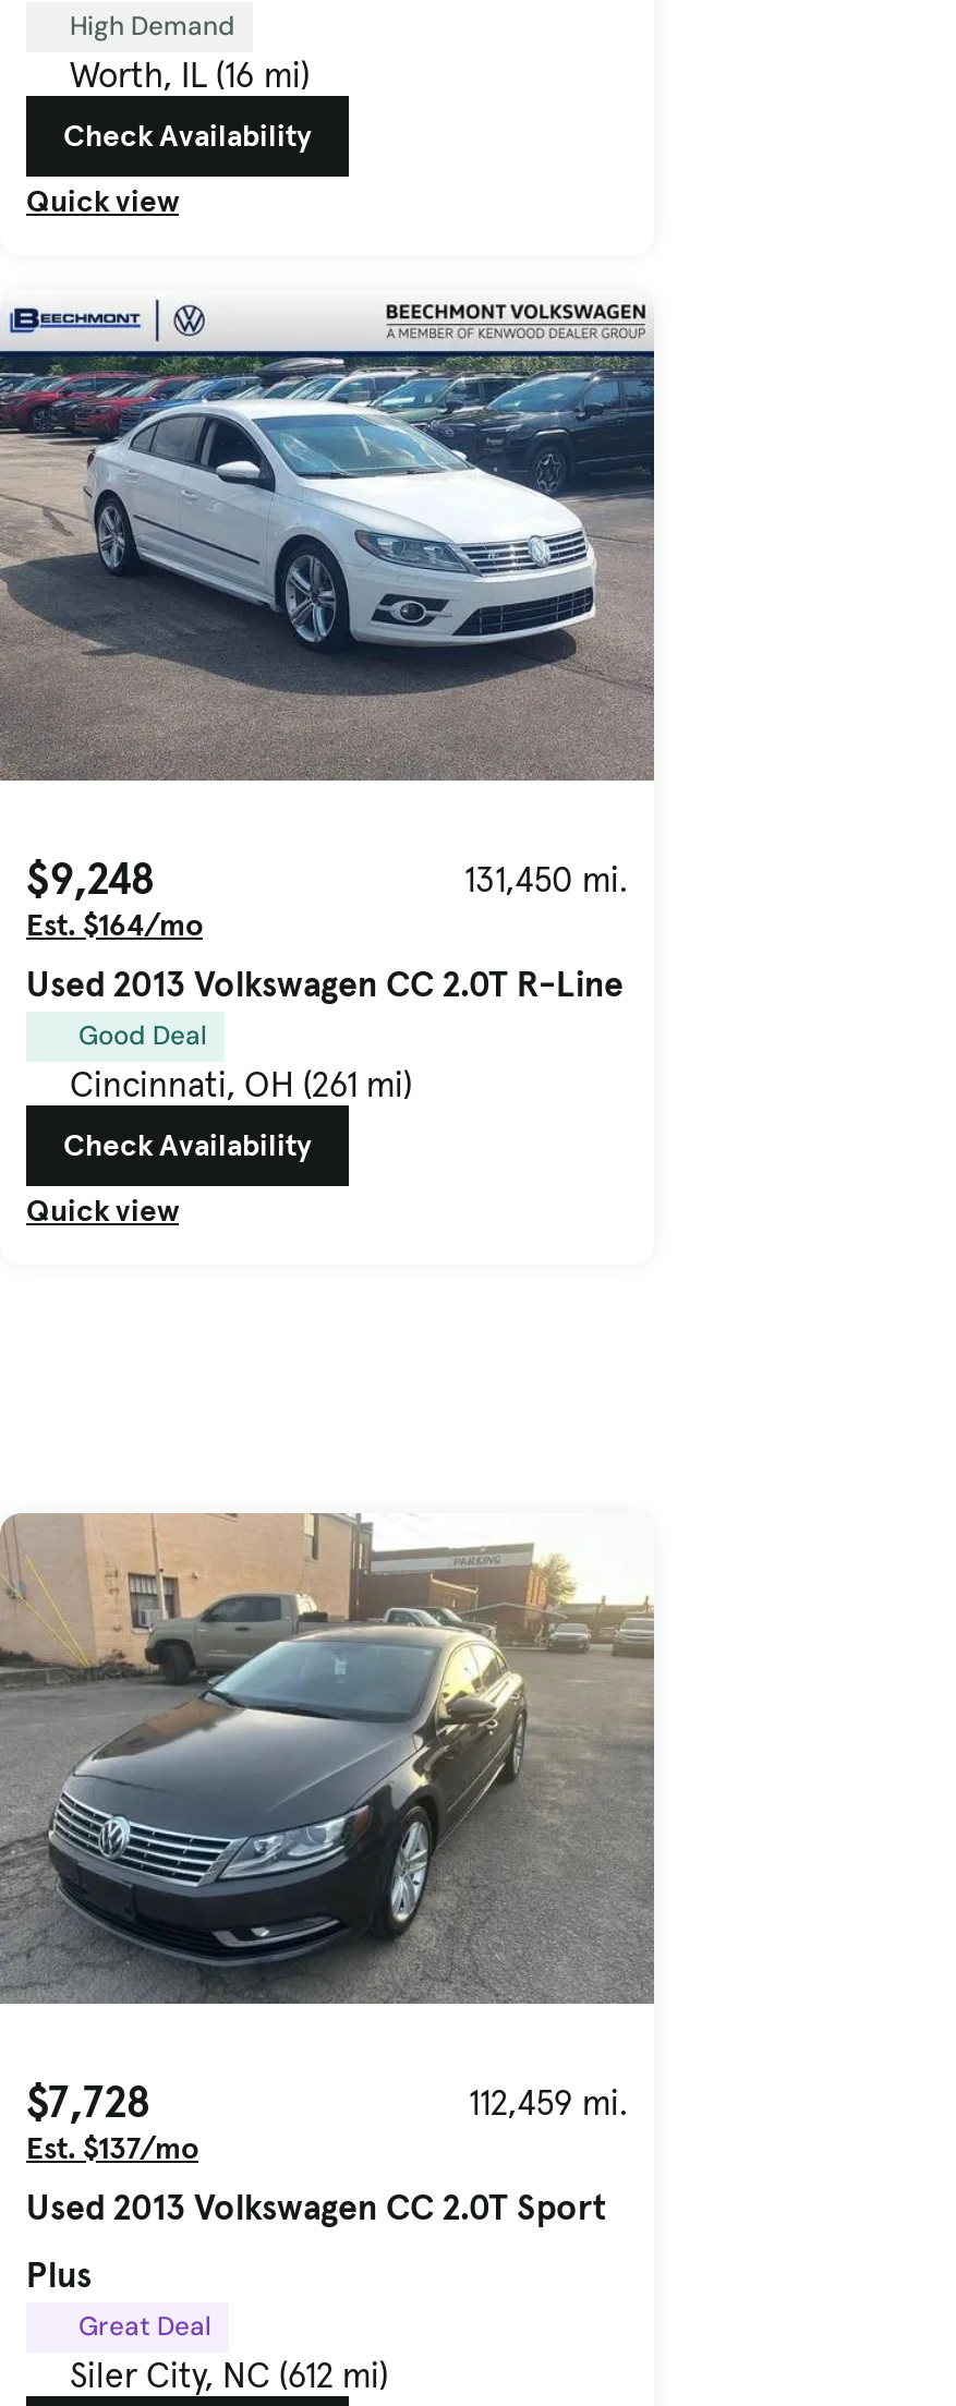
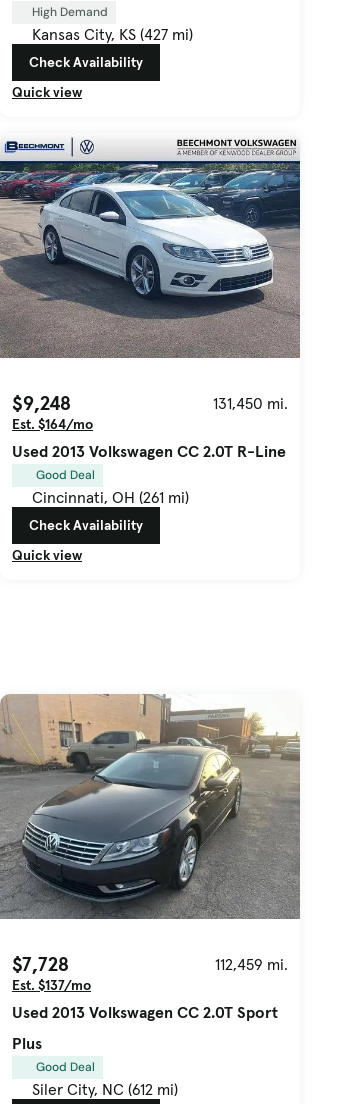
- Worth, IL (16 mi)
+ Kansas City, KS (427 mi)

- Great Deal
+ Good Deal
